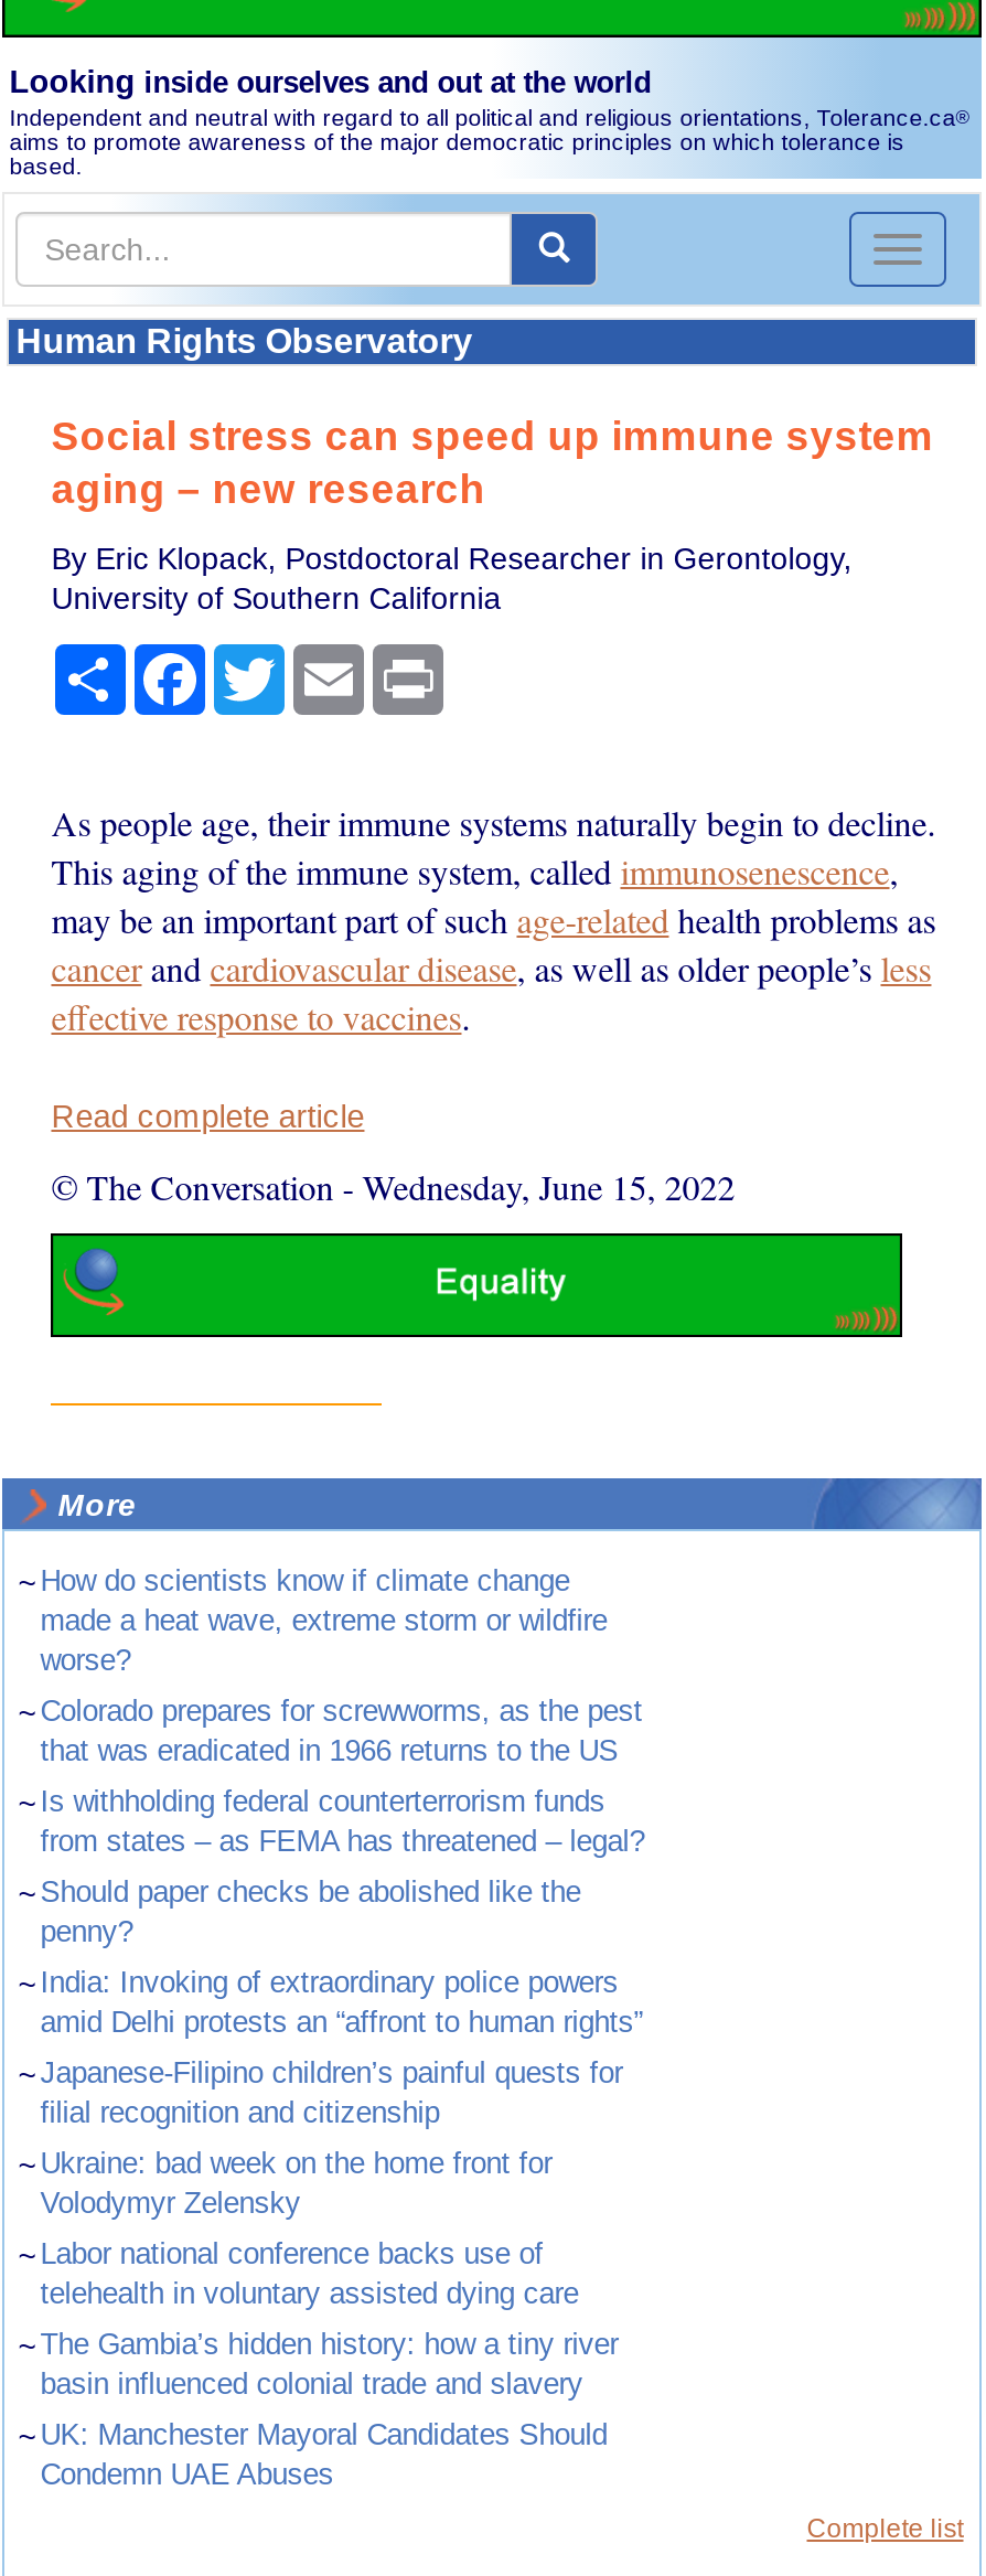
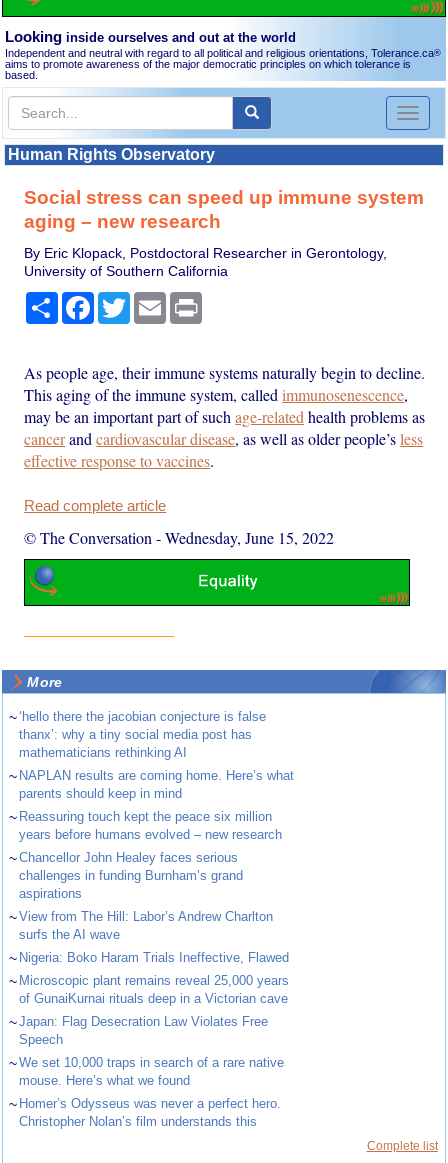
- ~ How do scientists know if climate change
- made a heat wave, extreme storm or wildfire
- worse?
- ~ Colorado prepares for screwworms, as the pest
- that was eradicated in 1966 returns to the US
- ~ Is withholding federal counterterrorism funds
- from states – as FEMA has threatened – legal?
- ~ Should paper checks be abolished like the
- penny?
- ~ India: Invoking of extraordinary police powers
- amid Delhi protests an “affront to human rights”
- ~ Japanese-Filipino children’s painful quests for
- filial recognition and citizenship
- ~ Ukraine: bad week on the home front for
- Volodymyr Zelensky
- ~ Labor national conference backs use of
- telehealth in voluntary assisted dying care
- ~ The Gambia’s hidden history: how a tiny river
- basin influenced colonial trade and slavery
- ~ UK: Manchester Mayoral Candidates Should
- Condemn UAE Abuses
+ ~ ‘hello there the jacobian conjecture is false
+ thanx’: why a tiny social media post has
+ mathematicians rethinking AI
+ ~ NAPLAN results are coming home. Here’s what
+ parents should keep in mind
+ ~ Reassuring touch kept the peace six million
+ years before humans evolved – new research
+ ~ Chancellor John Healey faces serious
+ challenges in funding Burnham’s grand
+ aspirations
+ ~ View from The Hill: Labor’s Andrew Charlton
+ surfs the AI wave
+ ~ Nigeria: Boko Haram Trials Ineffective, Flawed
+ ~ Microscopic plant remains reveal 25,000 years
+ of GunaiKurnai rituals deep in a Victorian cave
+ ~ Japan: Flag Desecration Law Violates Free
+ Speech
+ ~ We set 10,000 traps in search of a rare native
+ mouse. Here’s what we found
+ ~ Homer’s Odysseus was never a perfect hero.
+ Christopher Nolan’s film understands this
